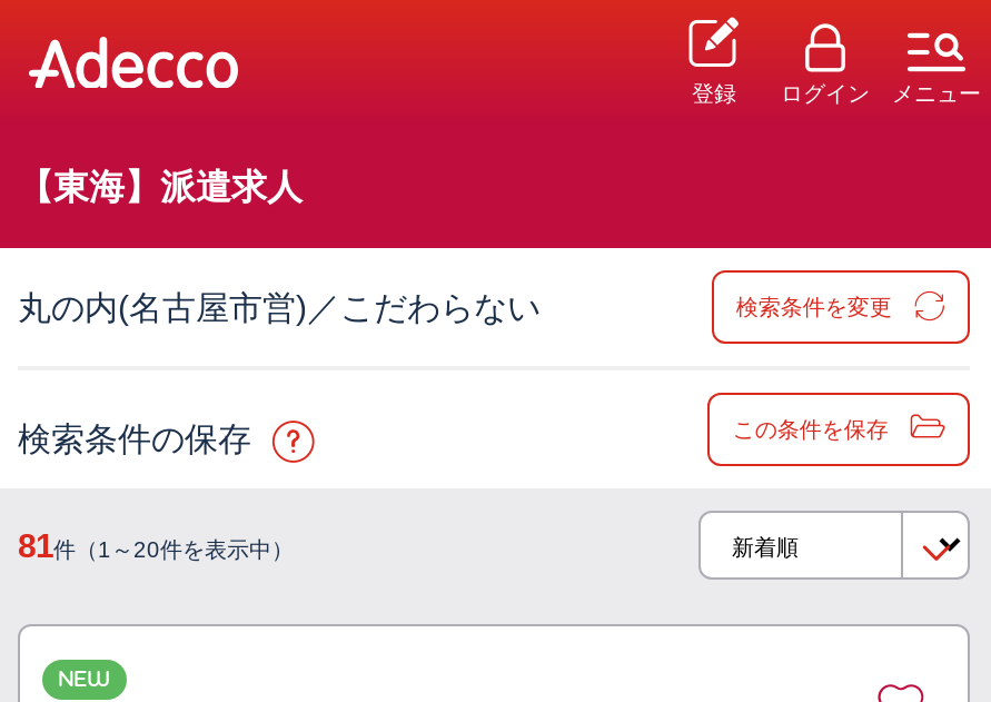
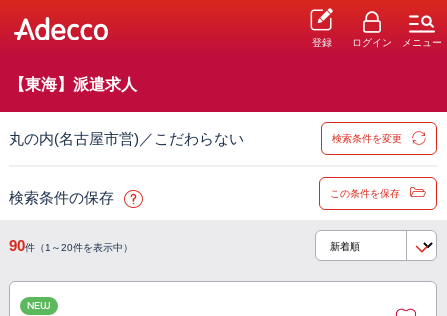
- 81件（1～20件を表示中）
+ 90件（1～20件を表示中）
